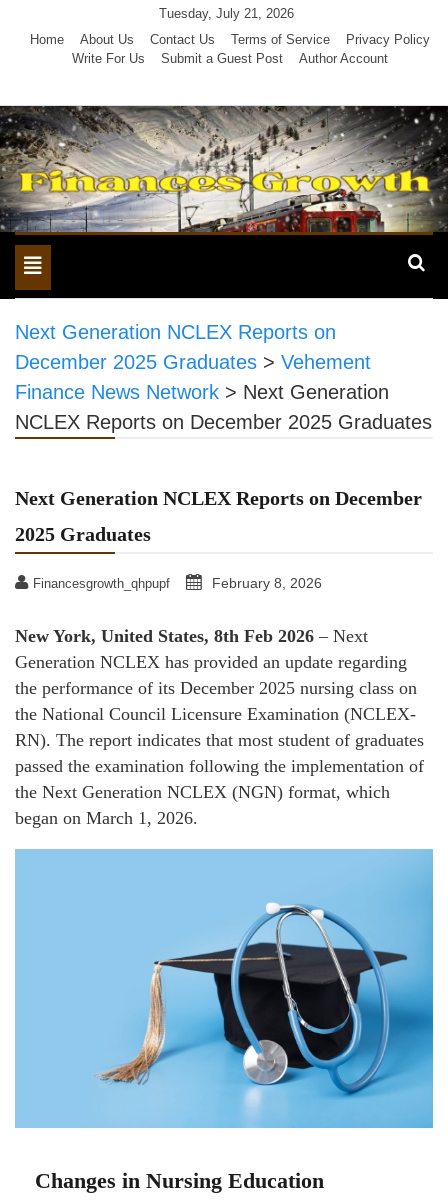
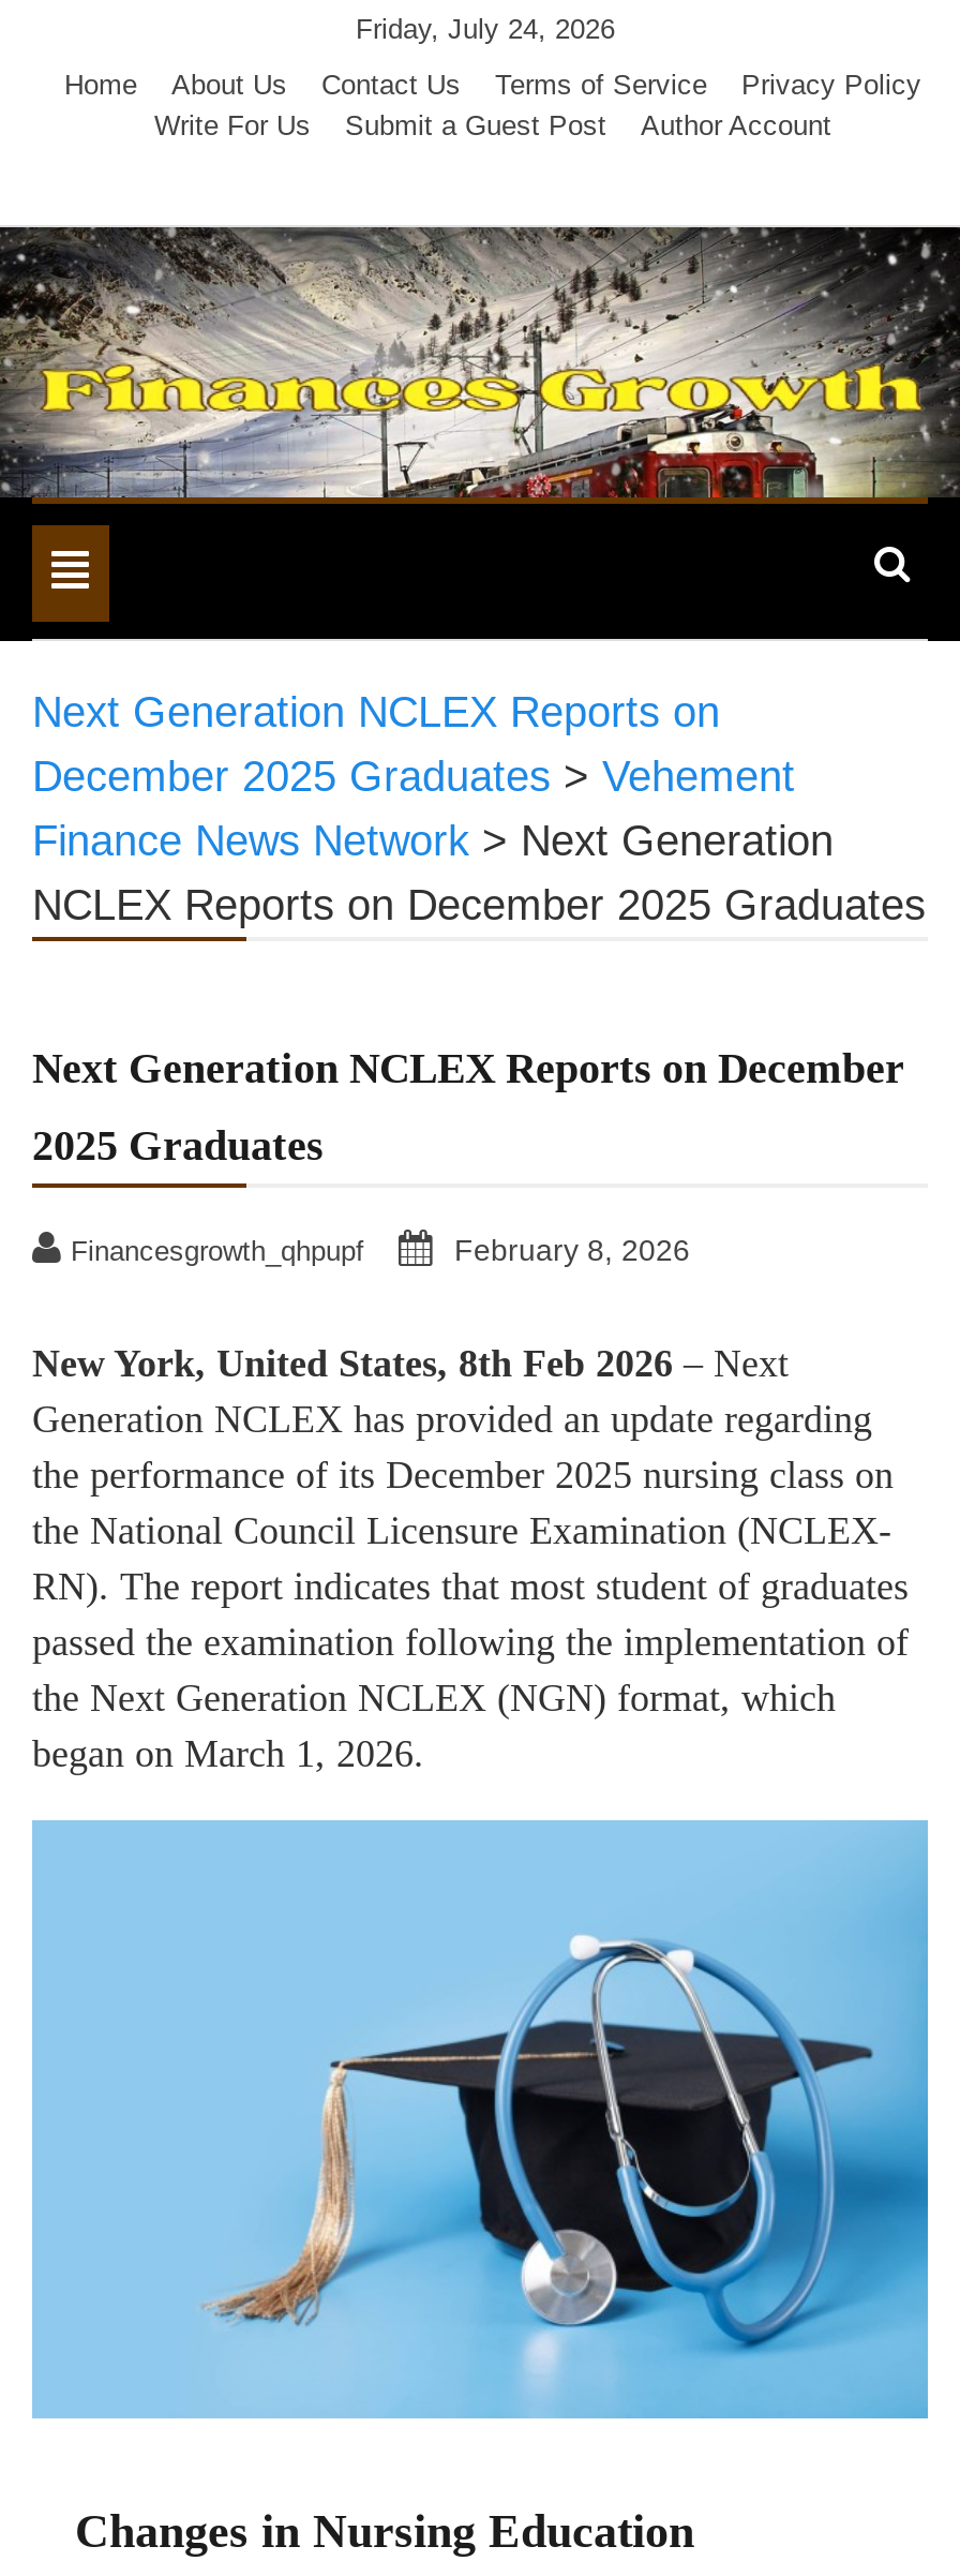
- Tuesday, July 21, 2026
+ Friday, July 24, 2026
